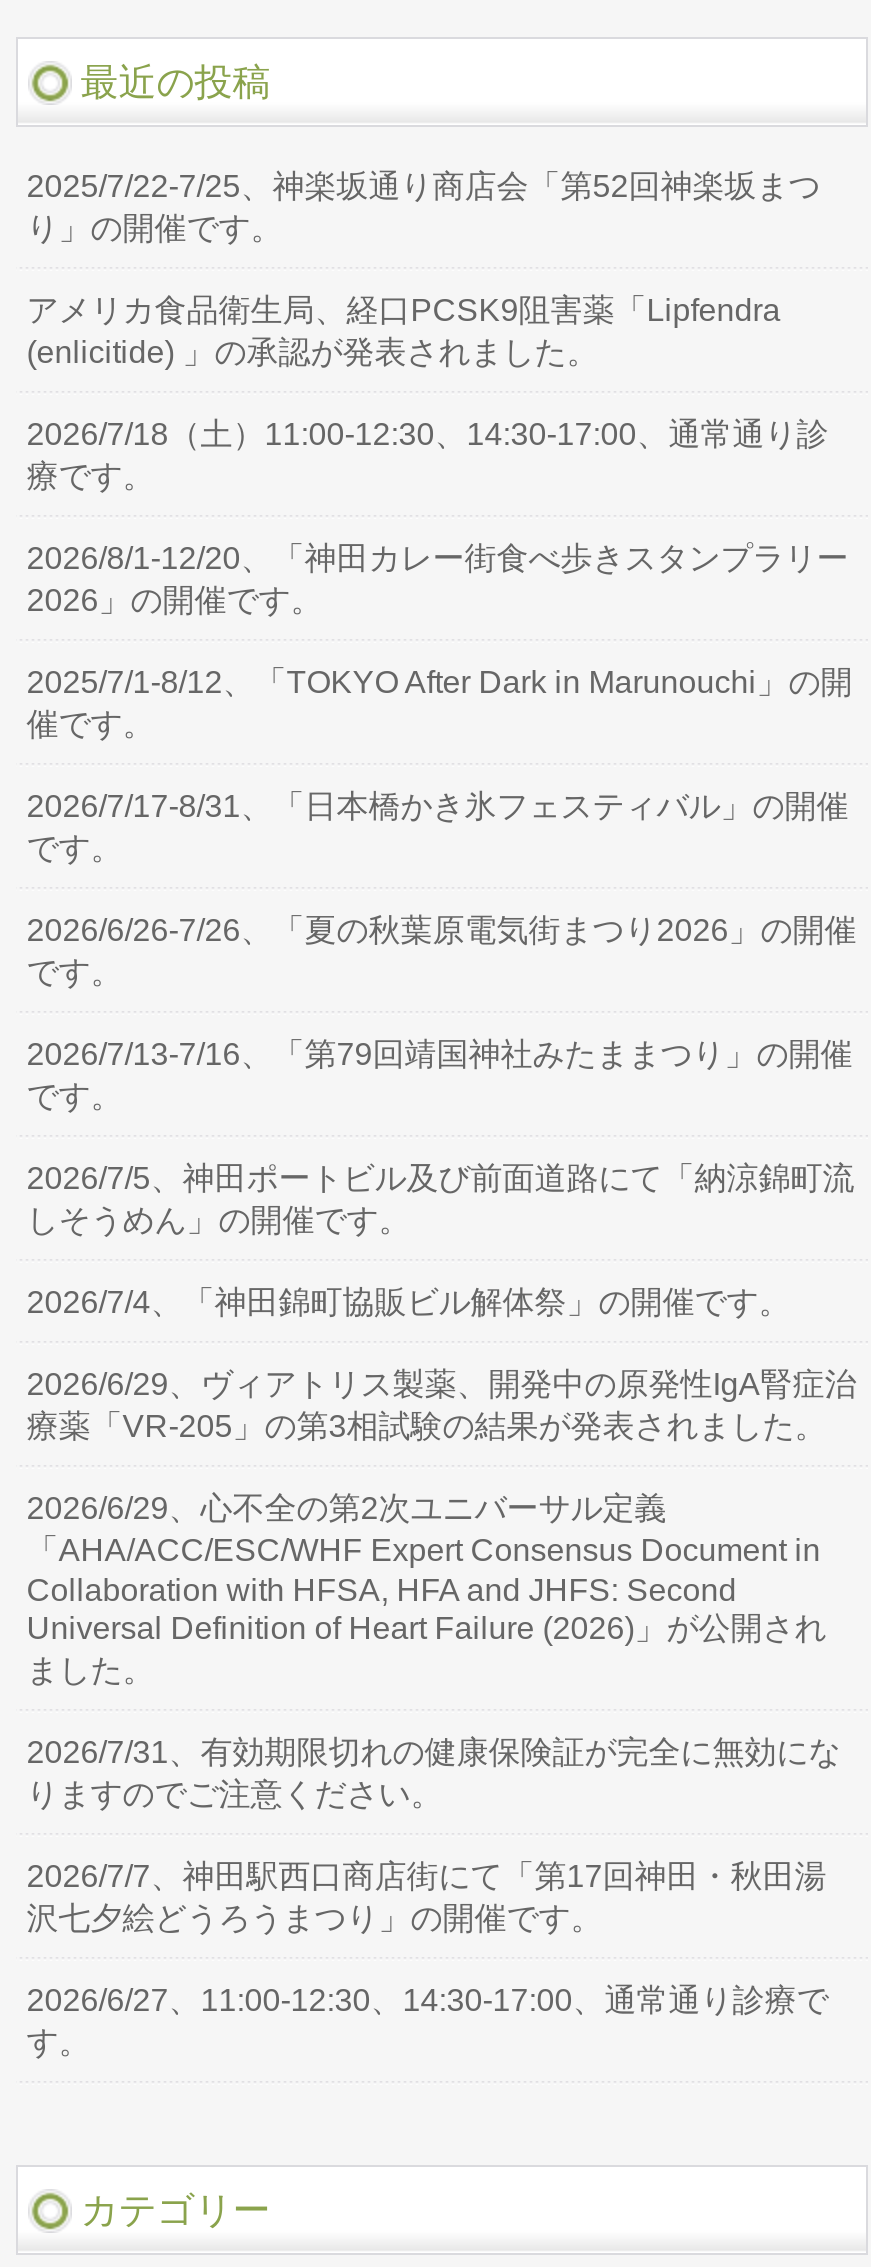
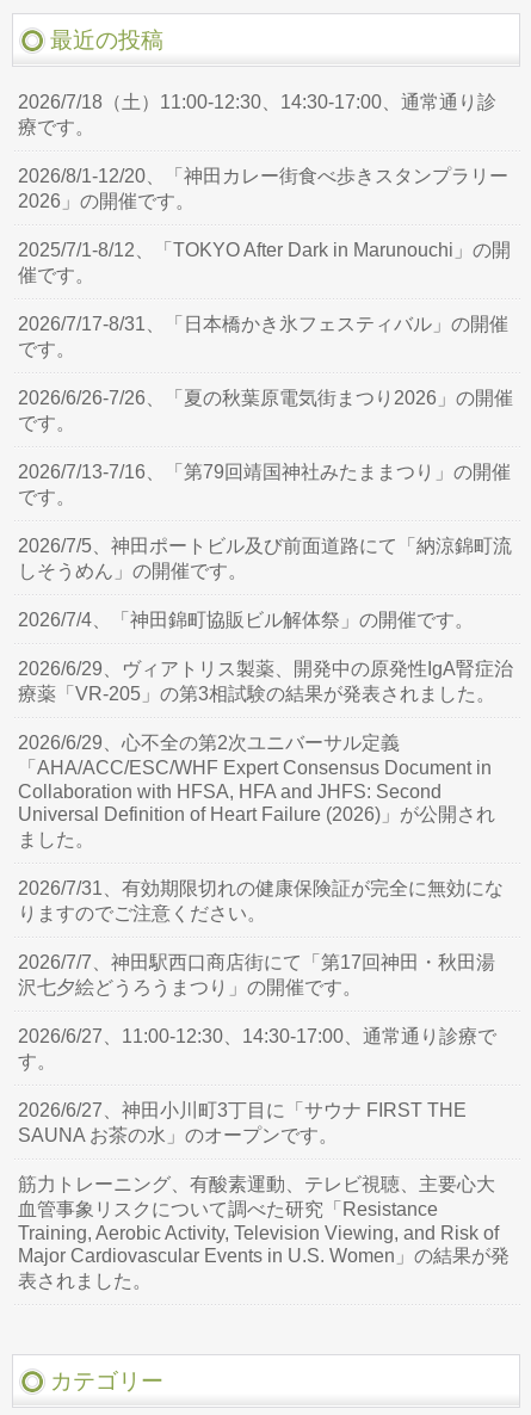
- 2025/7/22-7/25、神楽坂通り商店会「第52回神楽坂まつ
- り」の開催です。
- アメリカ食品衛生局、経口PCSK9阻害薬「Lipfendra
- (enlicitide) 」の承認が発表されました。

moved up: 2026/7/18（土）11:00-12:30、14:30-17:00、通常通り診 | 療です。 | 2026/8/1-12/20、「神田カレー街食べ歩きスタンプラリー | ... | 2026/6/27、11:00-12:30、14:30-17:00、通常通り診療で | す。

+ 2026/6/27、神田小川町3丁目に「サウナ FIRST THE
+ SAUNA お茶の水」のオープンです。
+ 筋力トレーニング、有酸素運動、テレビ視聴、主要心大
+ 血管事象リスクについて調べた研究「Resistance
+ Training, Aerobic Activity, Television Viewing, and Risk of
+ Major Cardiovascular Events in U.S. Women」の結果が発
+ 表されました。
